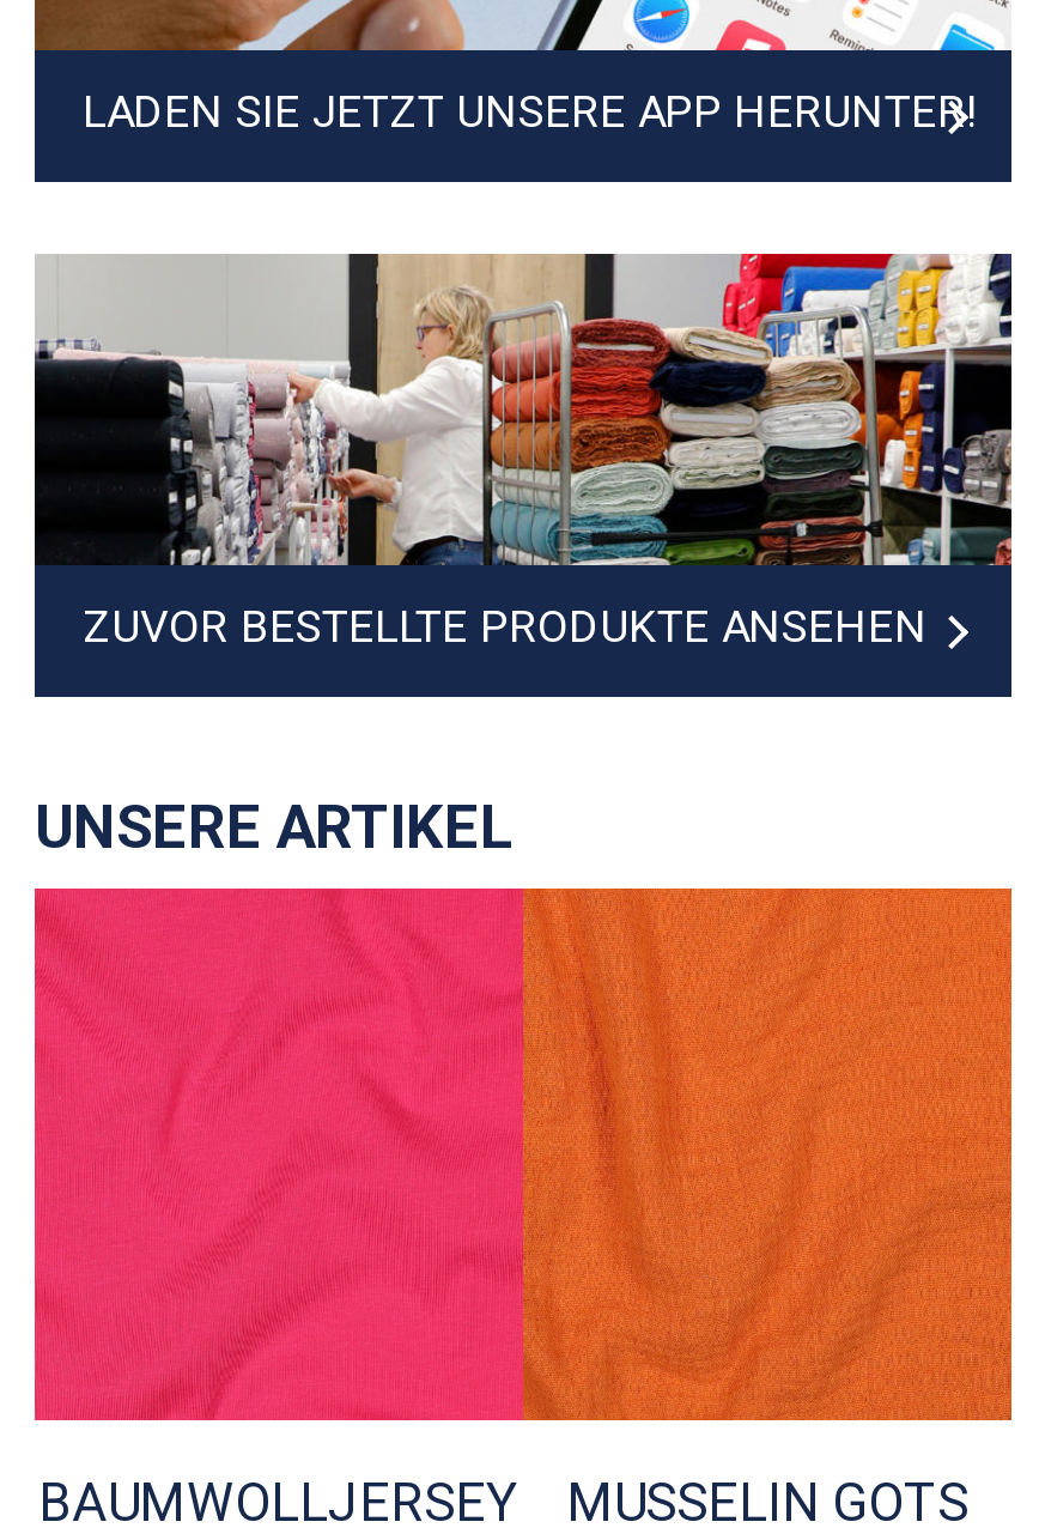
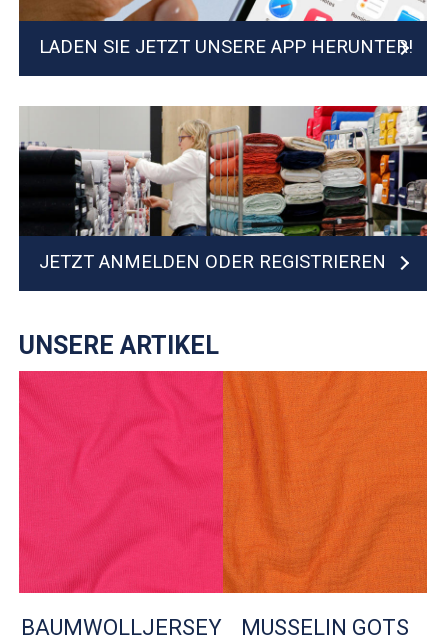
- ZUVOR BESTELLTE PRODUKTE ANSEHEN
+ JETZT ANMELDEN ODER REGISTRIEREN
